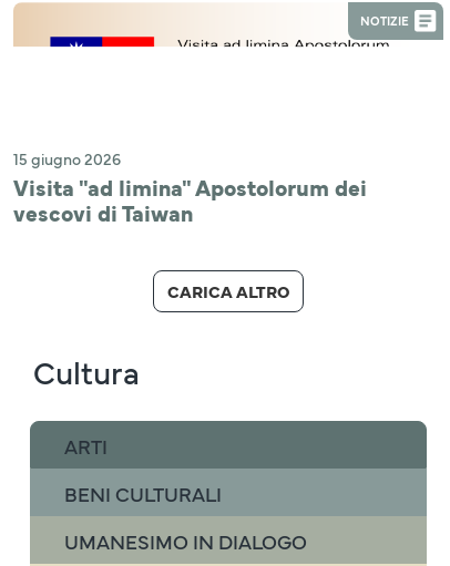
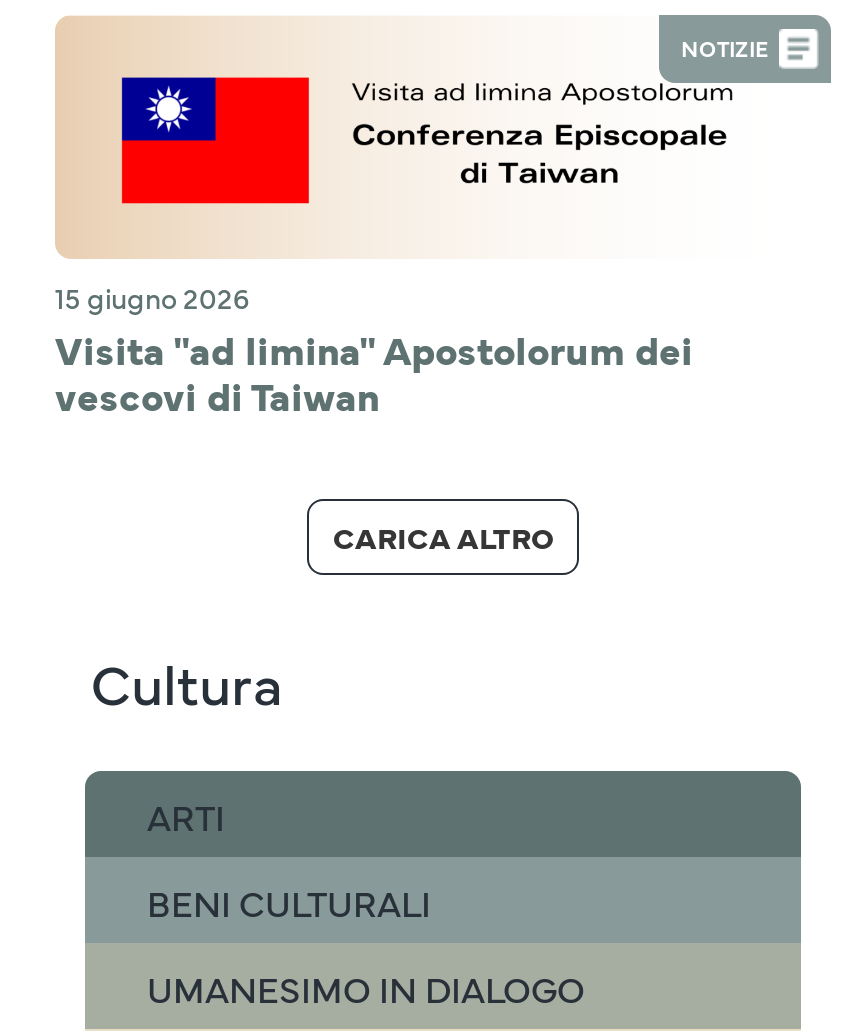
+ [image]
